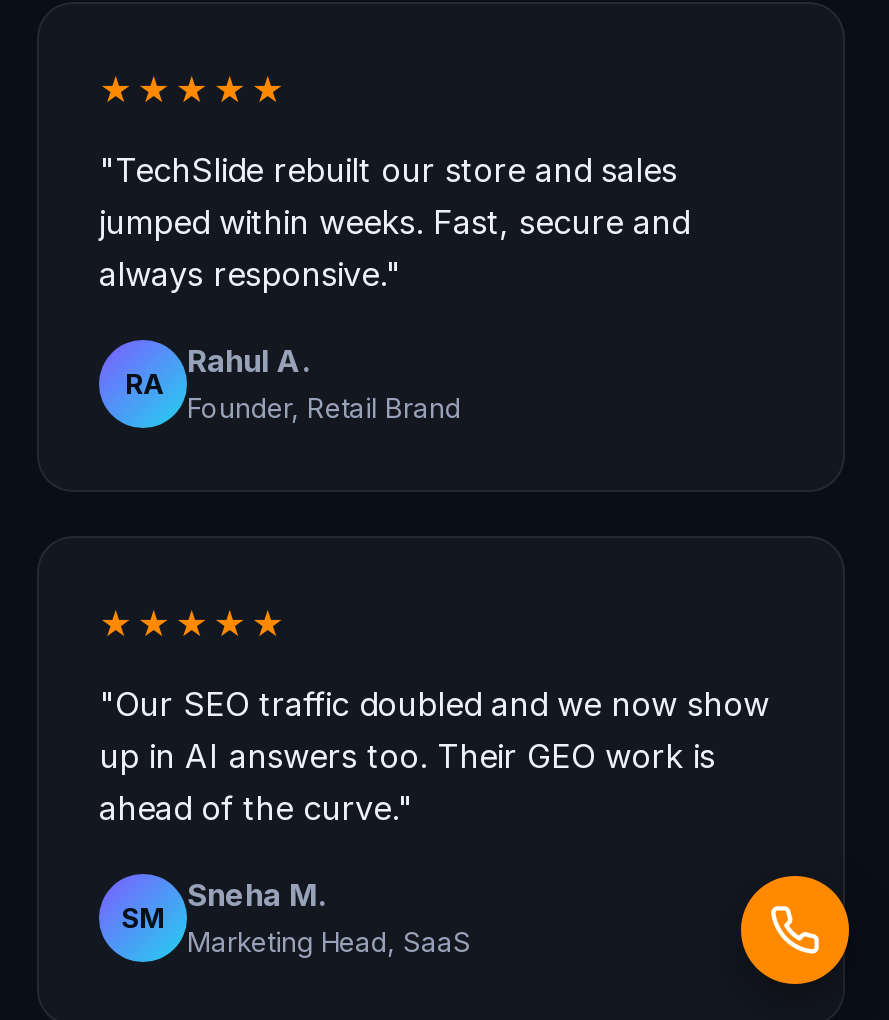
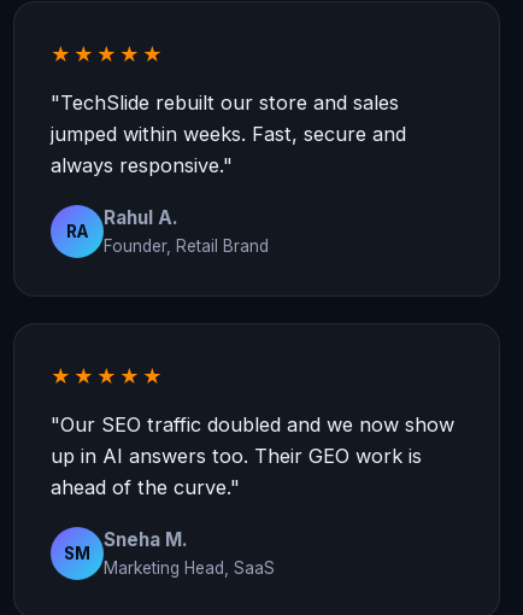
- [image]
